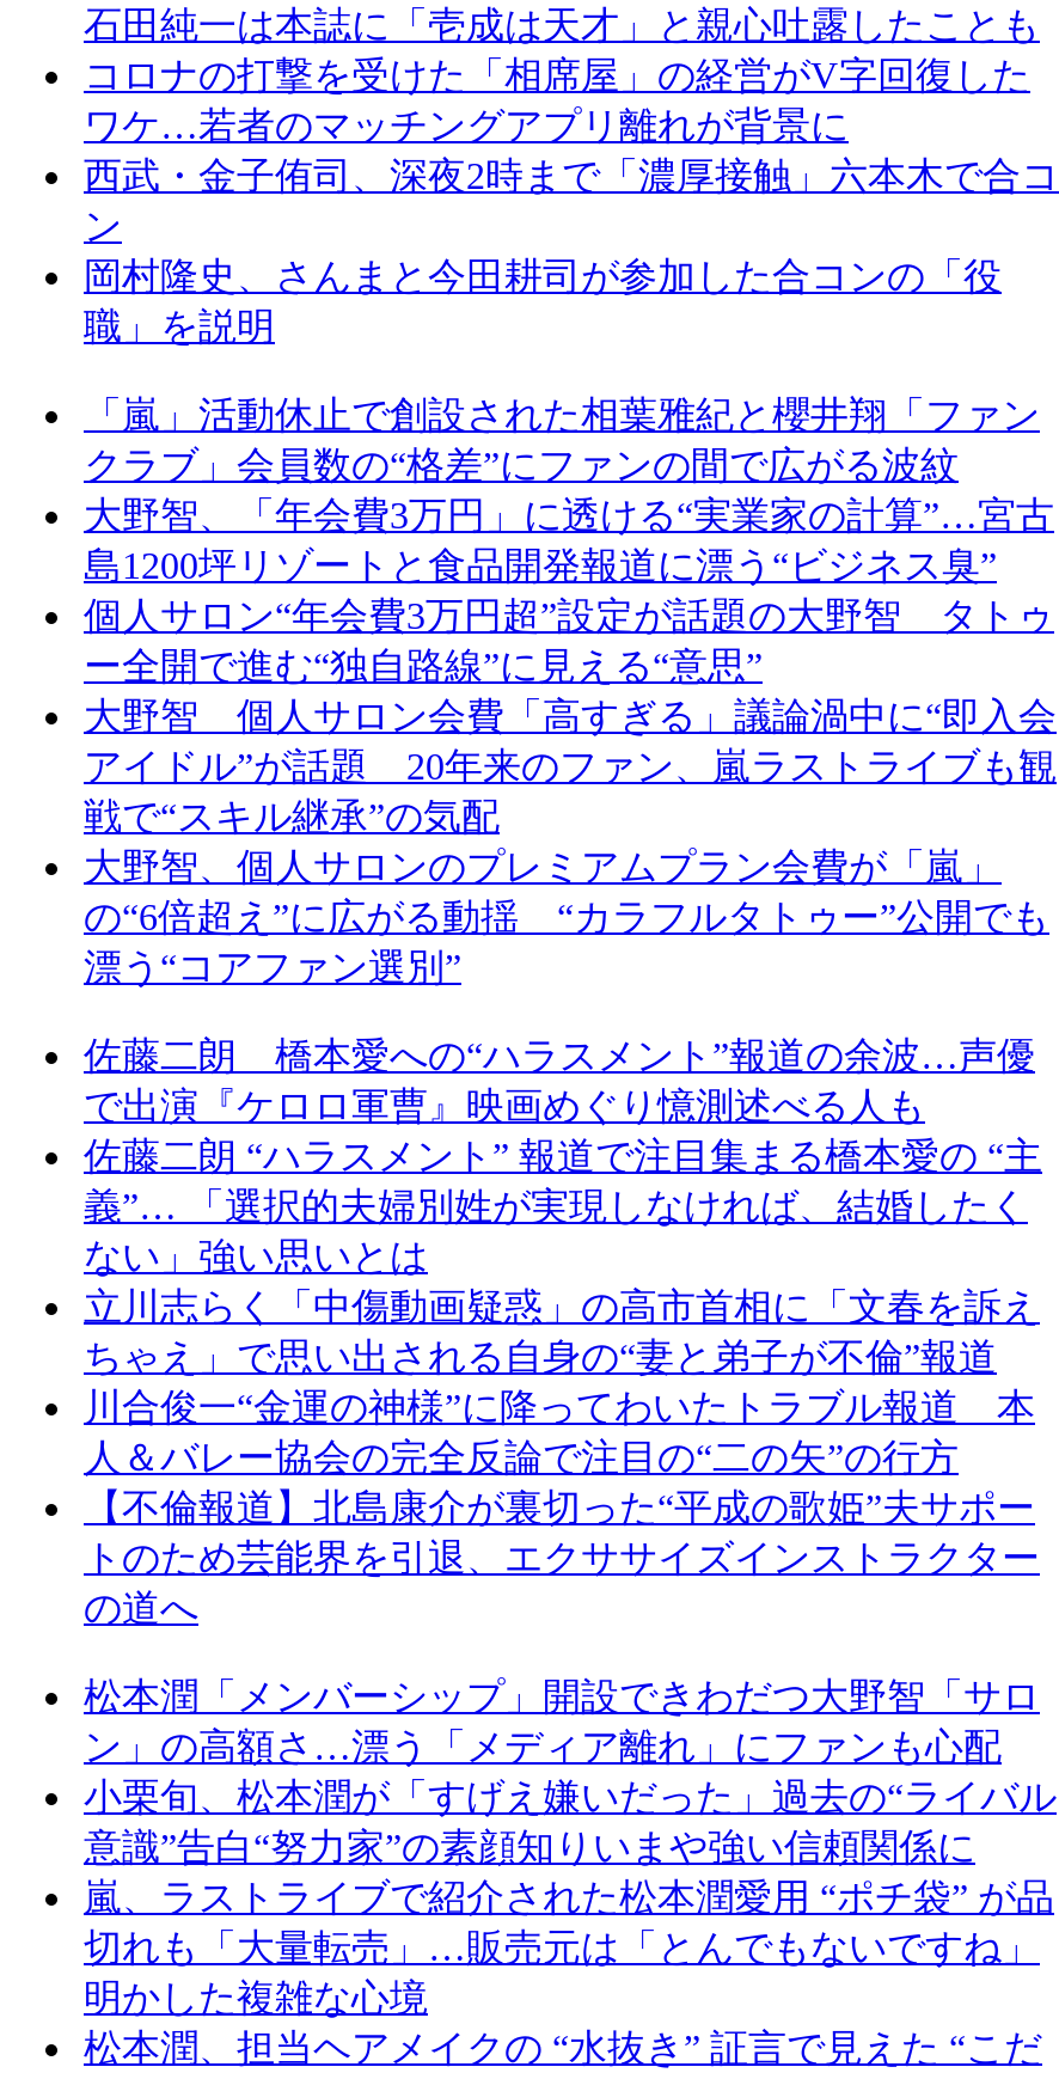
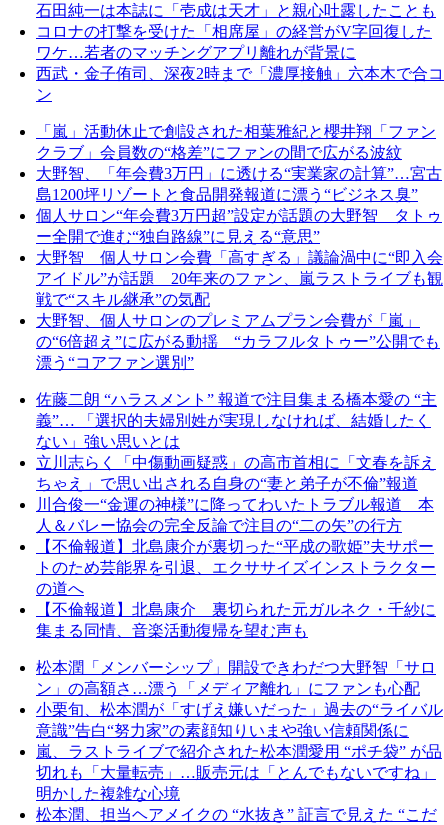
- 岡村隆史、さんまと今田耕司が参加した合コンの「役
- 職」を説明

- 佐藤二朗 橋本愛への“ハラスメント”報道の余波…声優
- で出演『ケロロ軍曹』映画めぐり憶測述べる人も

moved up: 義”… 「選択的夫婦別姓が実現しなければ、結婚したく | 立川志らく「中傷動画疑惑」の高市首相に「文春を訴え | 川合俊一“金運の神様”に降ってわいたトラブル報道 本 | 人＆バレー協会の完全反論で注目の“二の矢”の行方 | 【不倫報道】北島康介が裏切った“平成の歌姫”夫サポー | トのため芸能界を引退、エクササイズインストラクター | の道へ

+ 【不倫報道】北島康介 裏切られた元ガルネク・千紗に
+ 集まる同情、音楽活動復帰を望む声も
